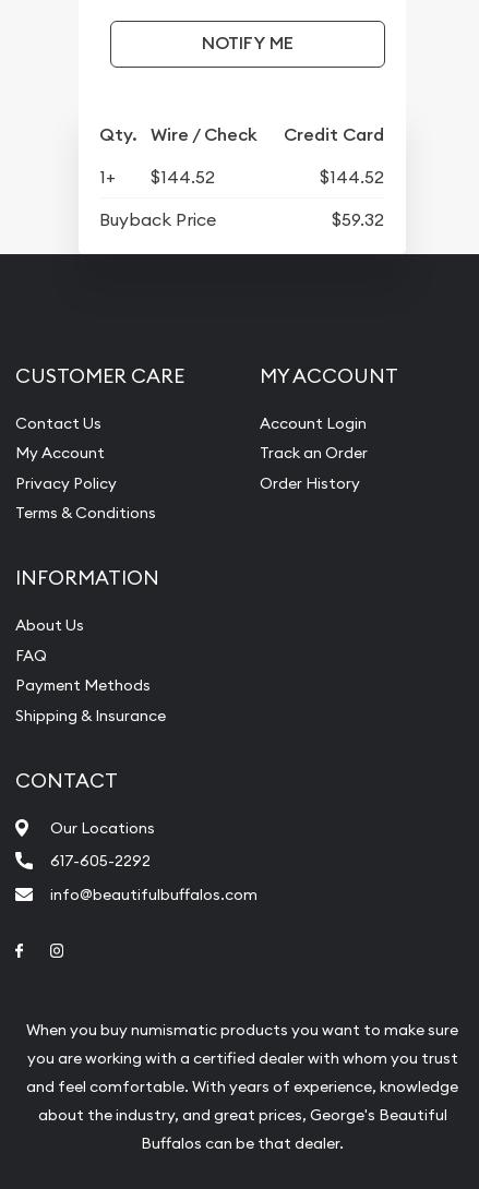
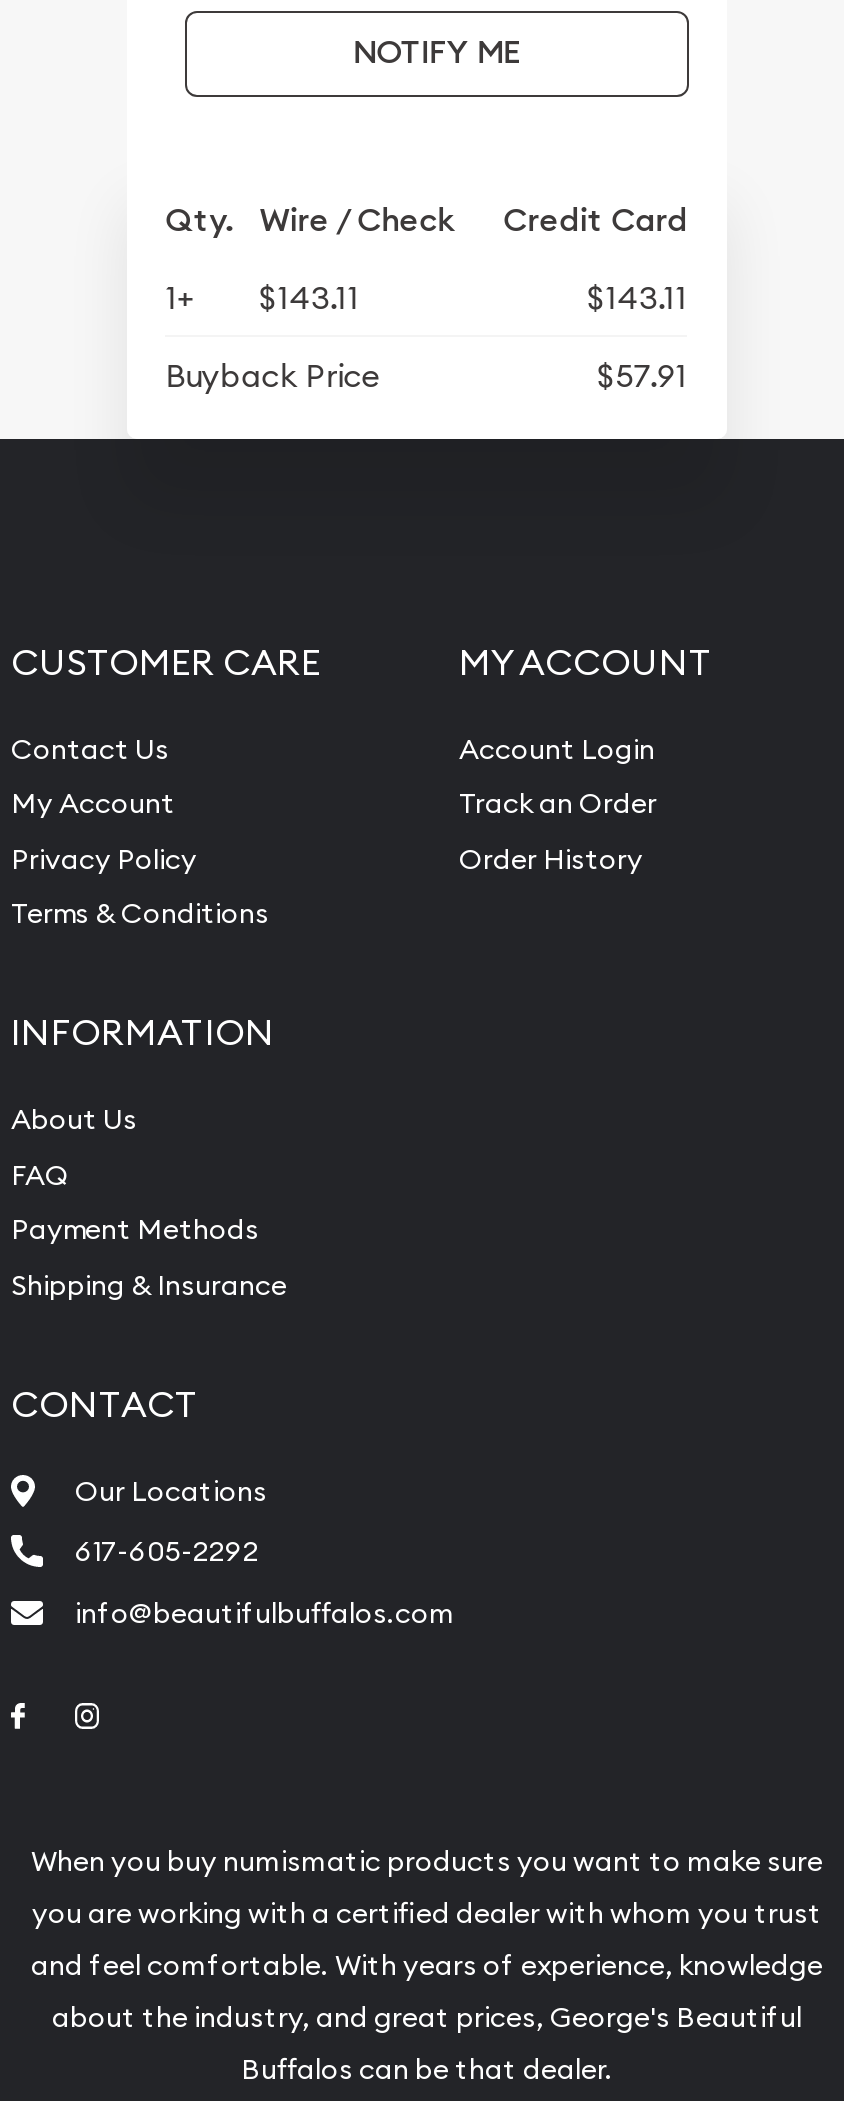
- 1+ $144.52
+ 1+ $143.11

- $144.52
+ $143.11

- $59.32
+ $57.91
